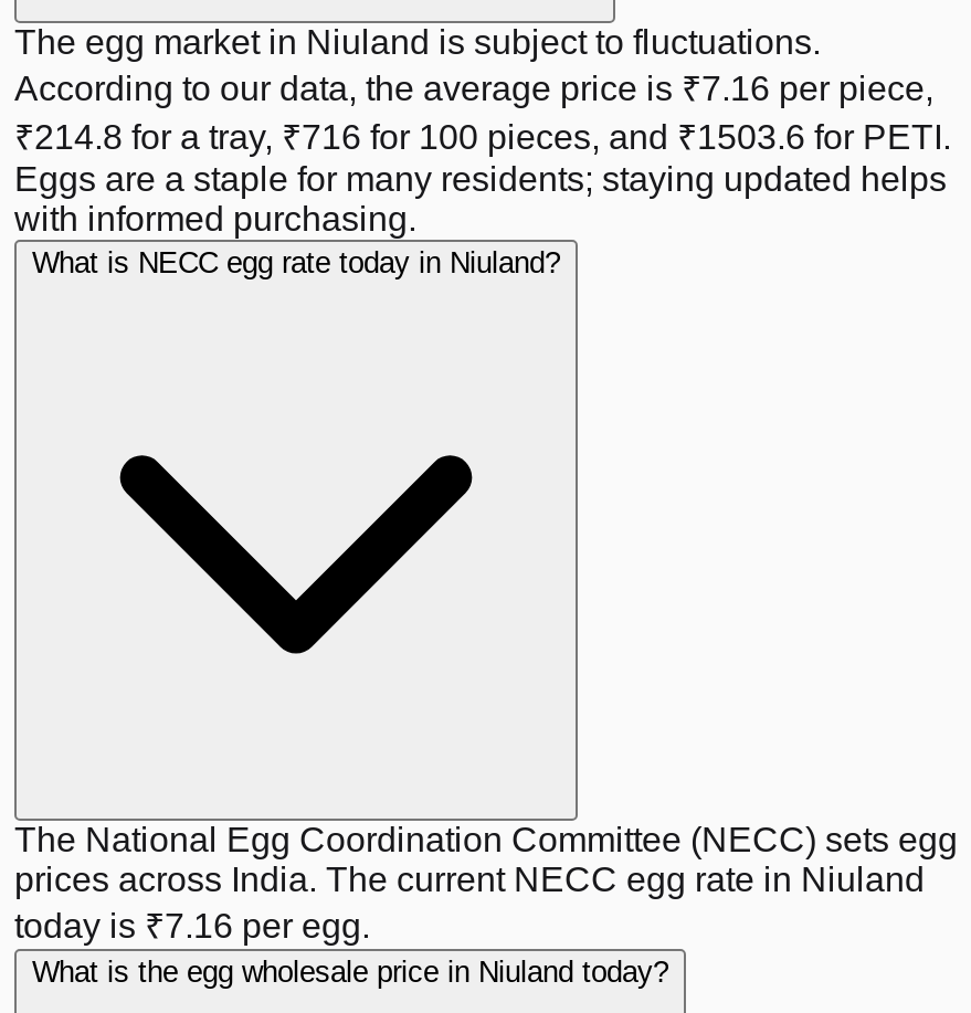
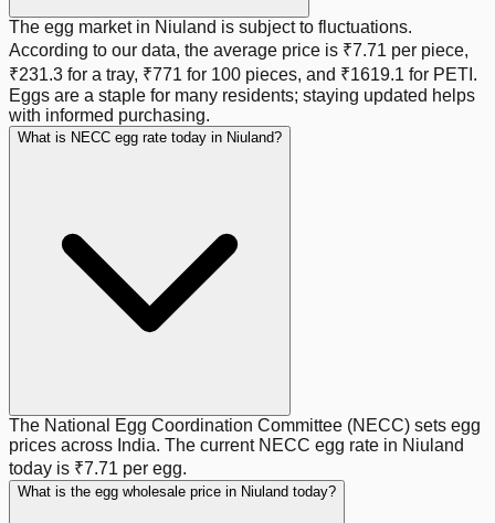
- According to our data, the average price is ₹7.16 per piece,
+ According to our data, the average price is ₹7.71 per piece,

- ₹214.8 for a tray, ₹716 for 100 pieces, and ₹1503.6 for PETI.
+ ₹231.3 for a tray, ₹771 for 100 pieces, and ₹1619.1 for PETI.

- today is ₹7.16 per egg.
+ today is ₹7.71 per egg.
